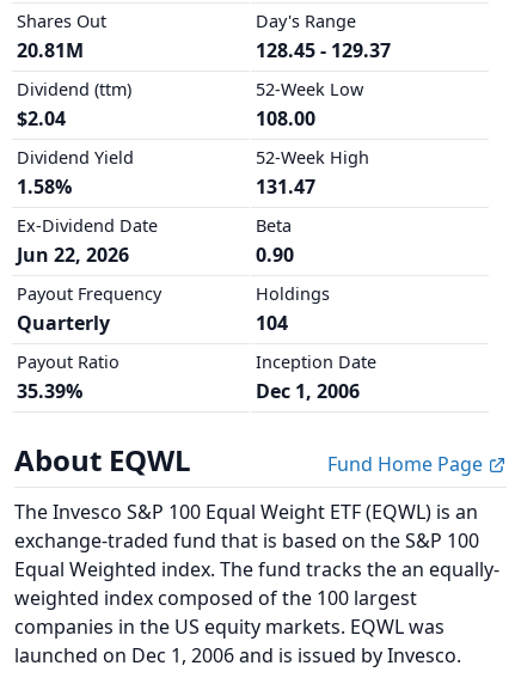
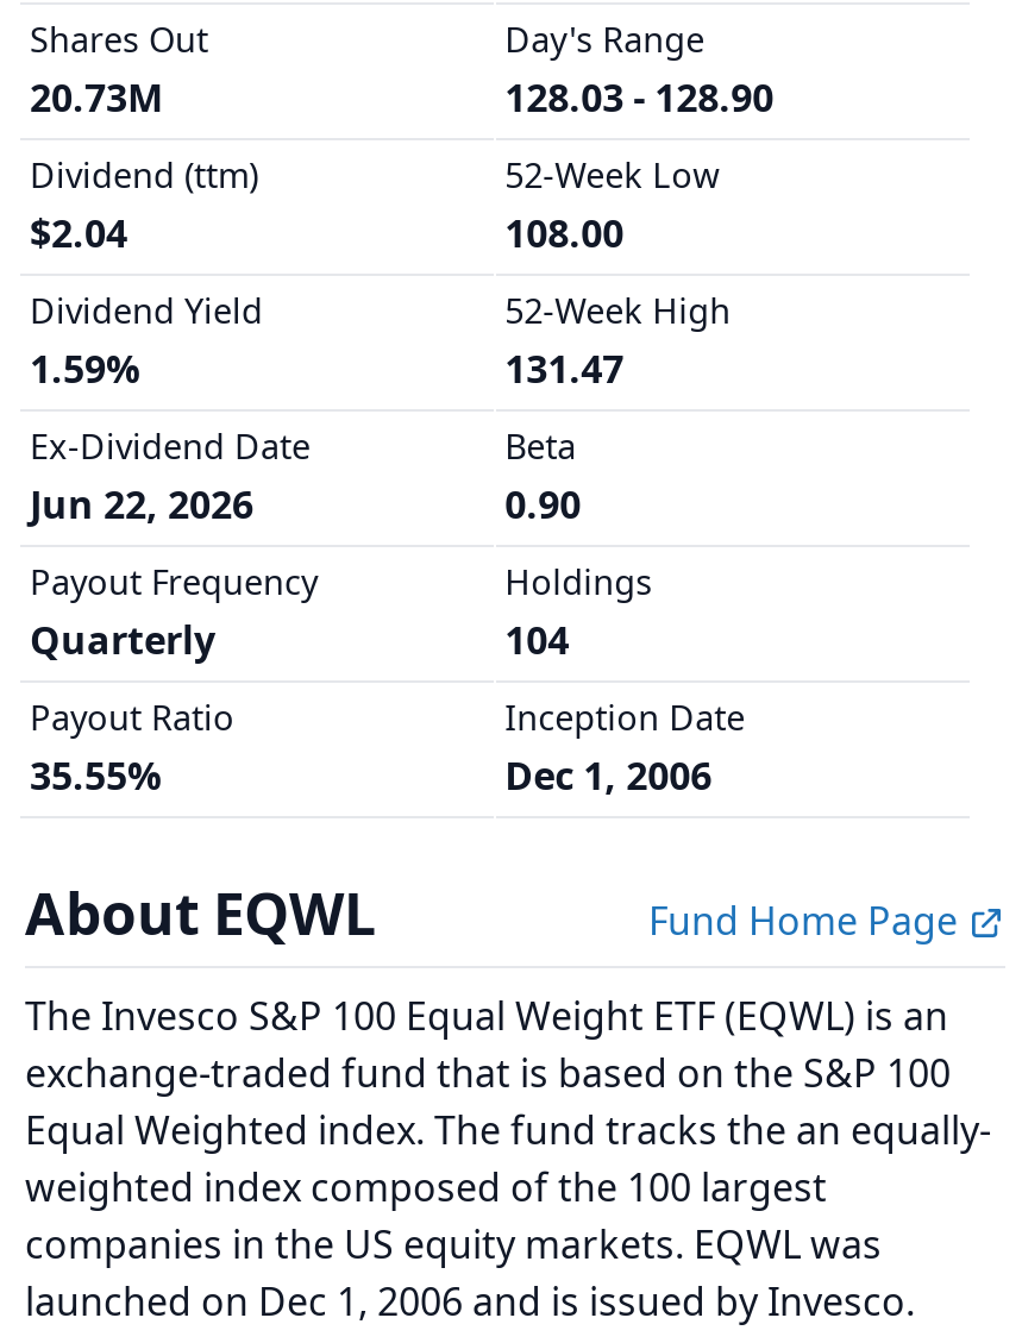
- 20.81M
+ 20.73M

- 128.45 - 129.37
+ 128.03 - 128.90

- 1.58%
+ 1.59%

- 35.39%
+ 35.55%
